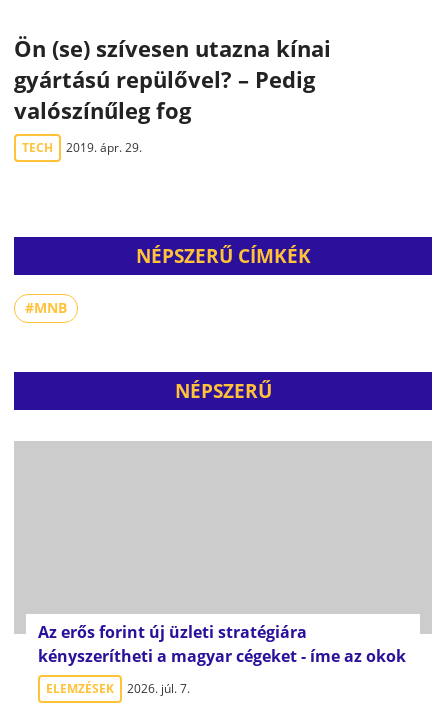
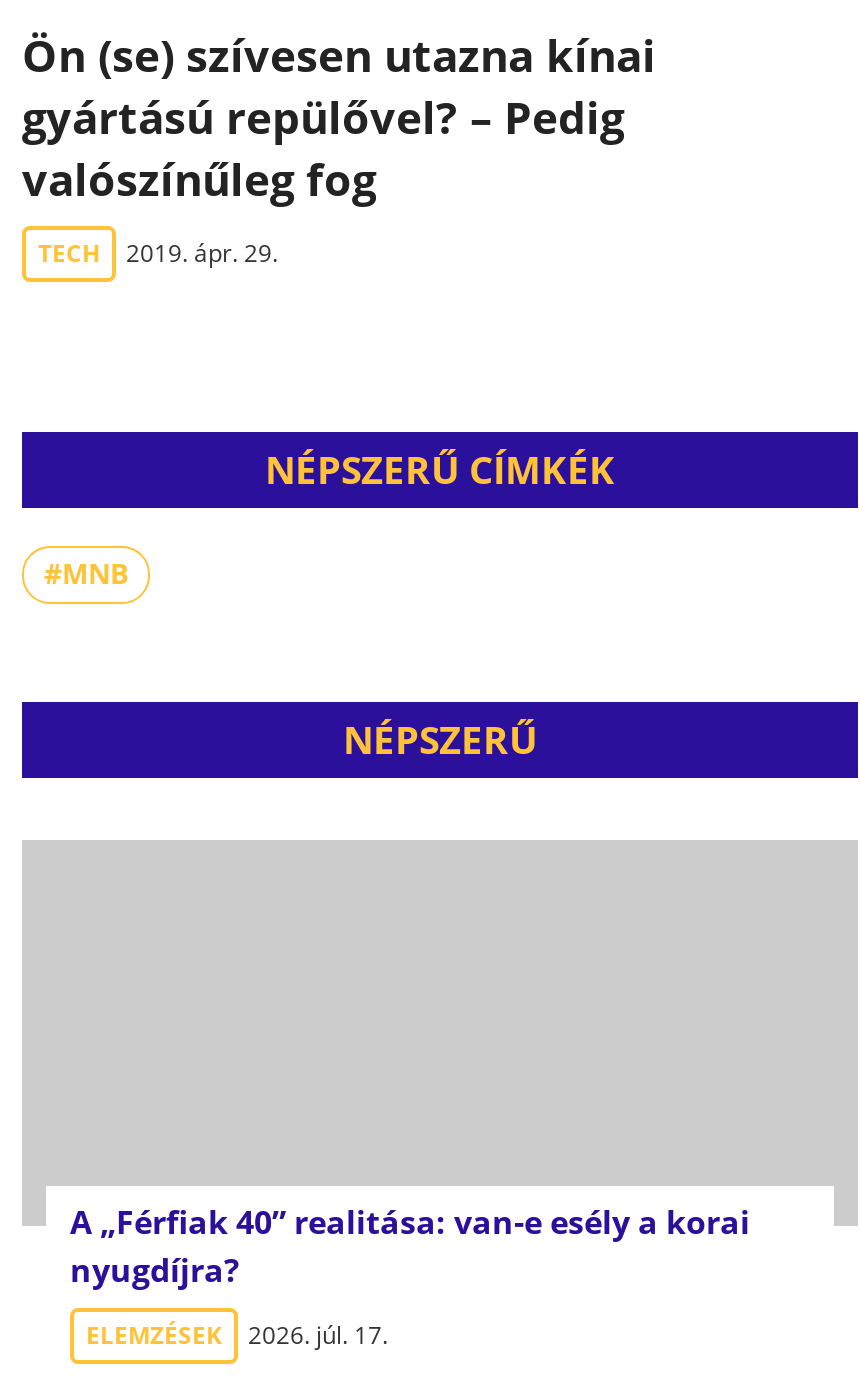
- Az erős forint új üzleti stratégiára
- kényszerítheti a magyar cégeket - íme az okok
+ A „Férfiak 40” realitása: van-e esély a korai
+ nyugdíjra?

- ELEMZÉSEK 2026. júl. 7.
+ ELEMZÉSEK 2026. júl. 17.
